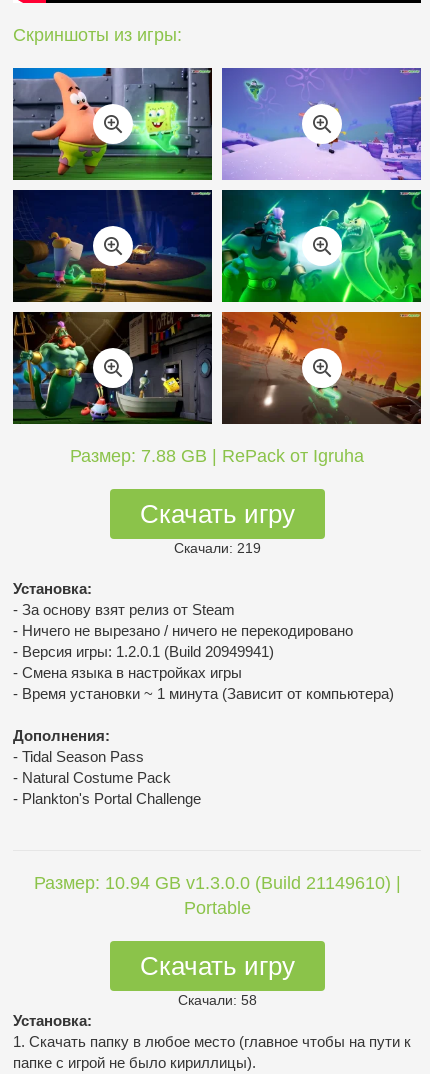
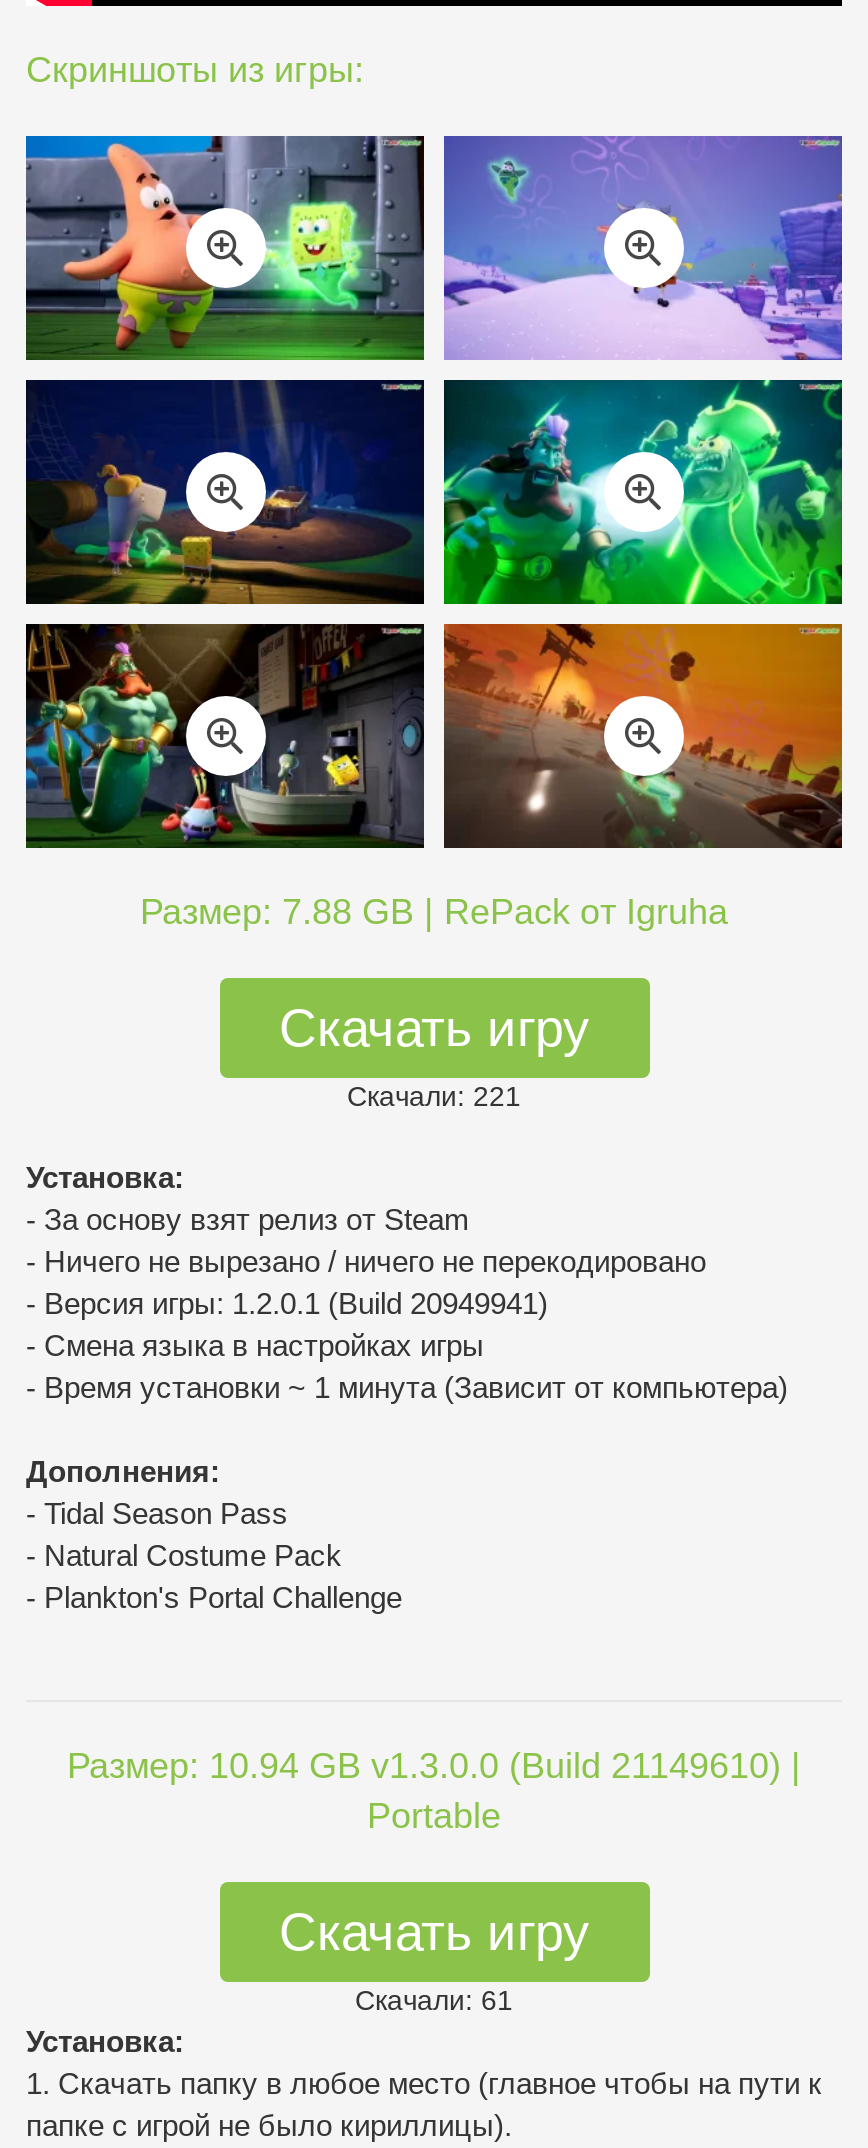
- Скачали: 219
+ Скачали: 221

- Скачали: 58
+ Скачали: 61
